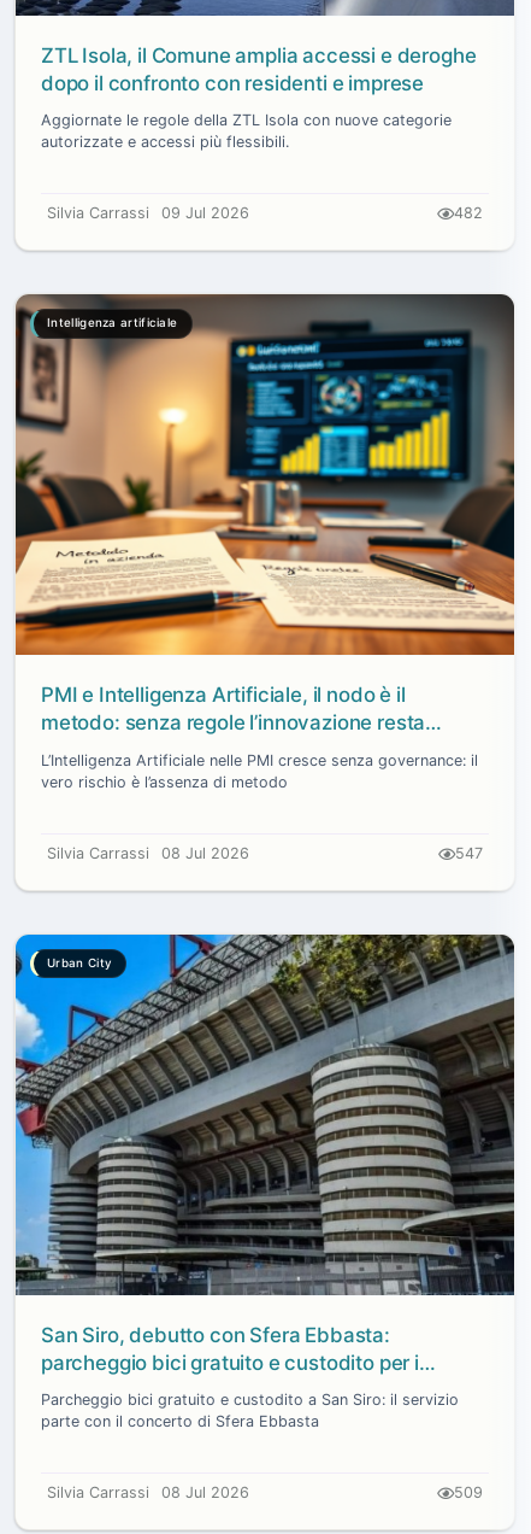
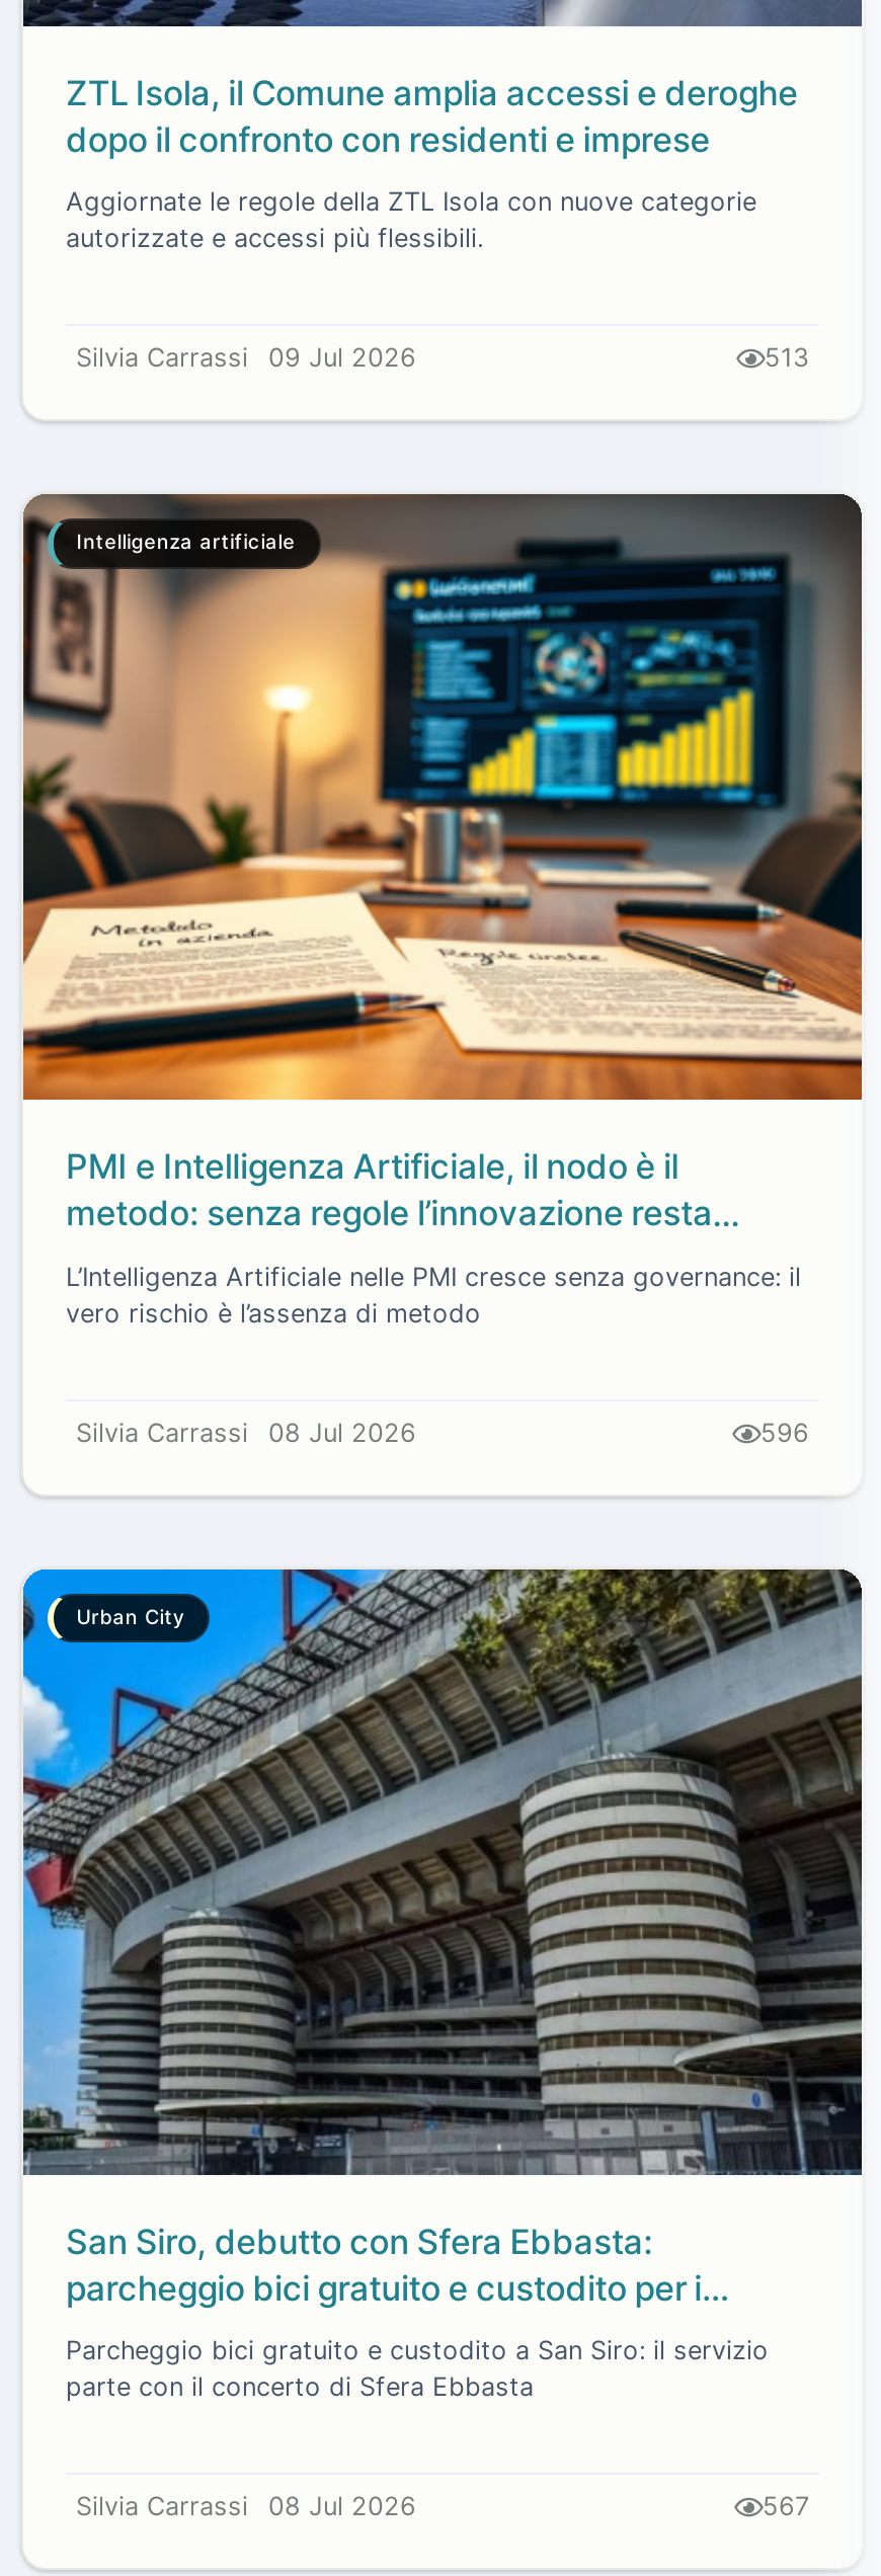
- 482
+ 513

- 547
+ 596

- 509
+ 567
